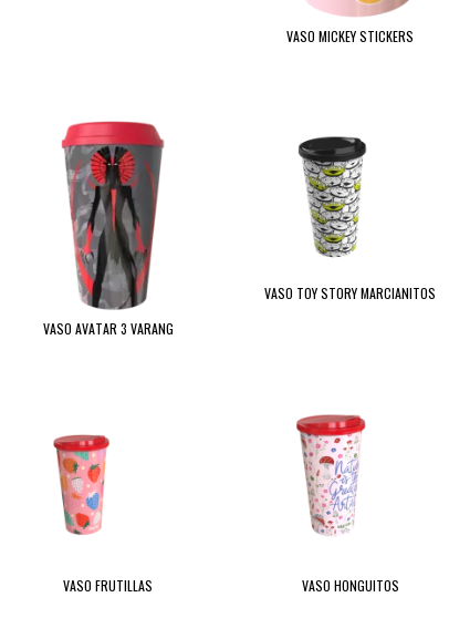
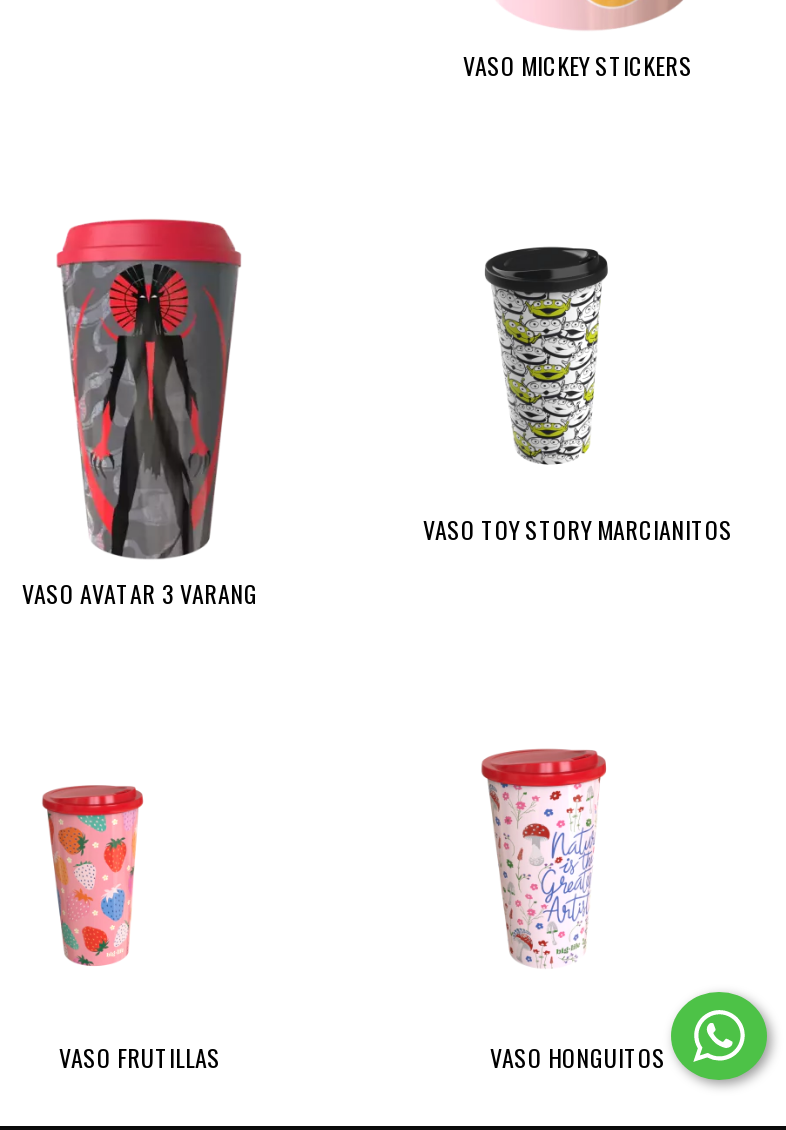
+ [image]
